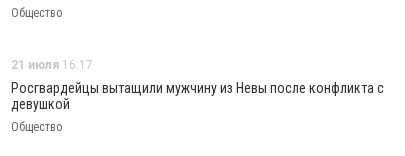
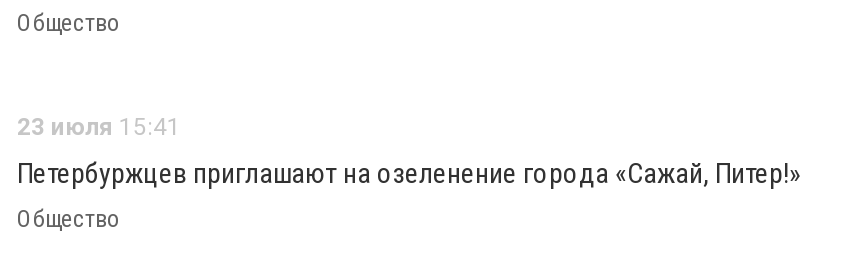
- 21 июля 16:17
+ 23 июля 15:41

- Росгвардейцы вытащили мужчину из Невы после конфликта с
- девушкой
+ Петербуржцев приглашают на озеленение города «Сажай, Питер!»
